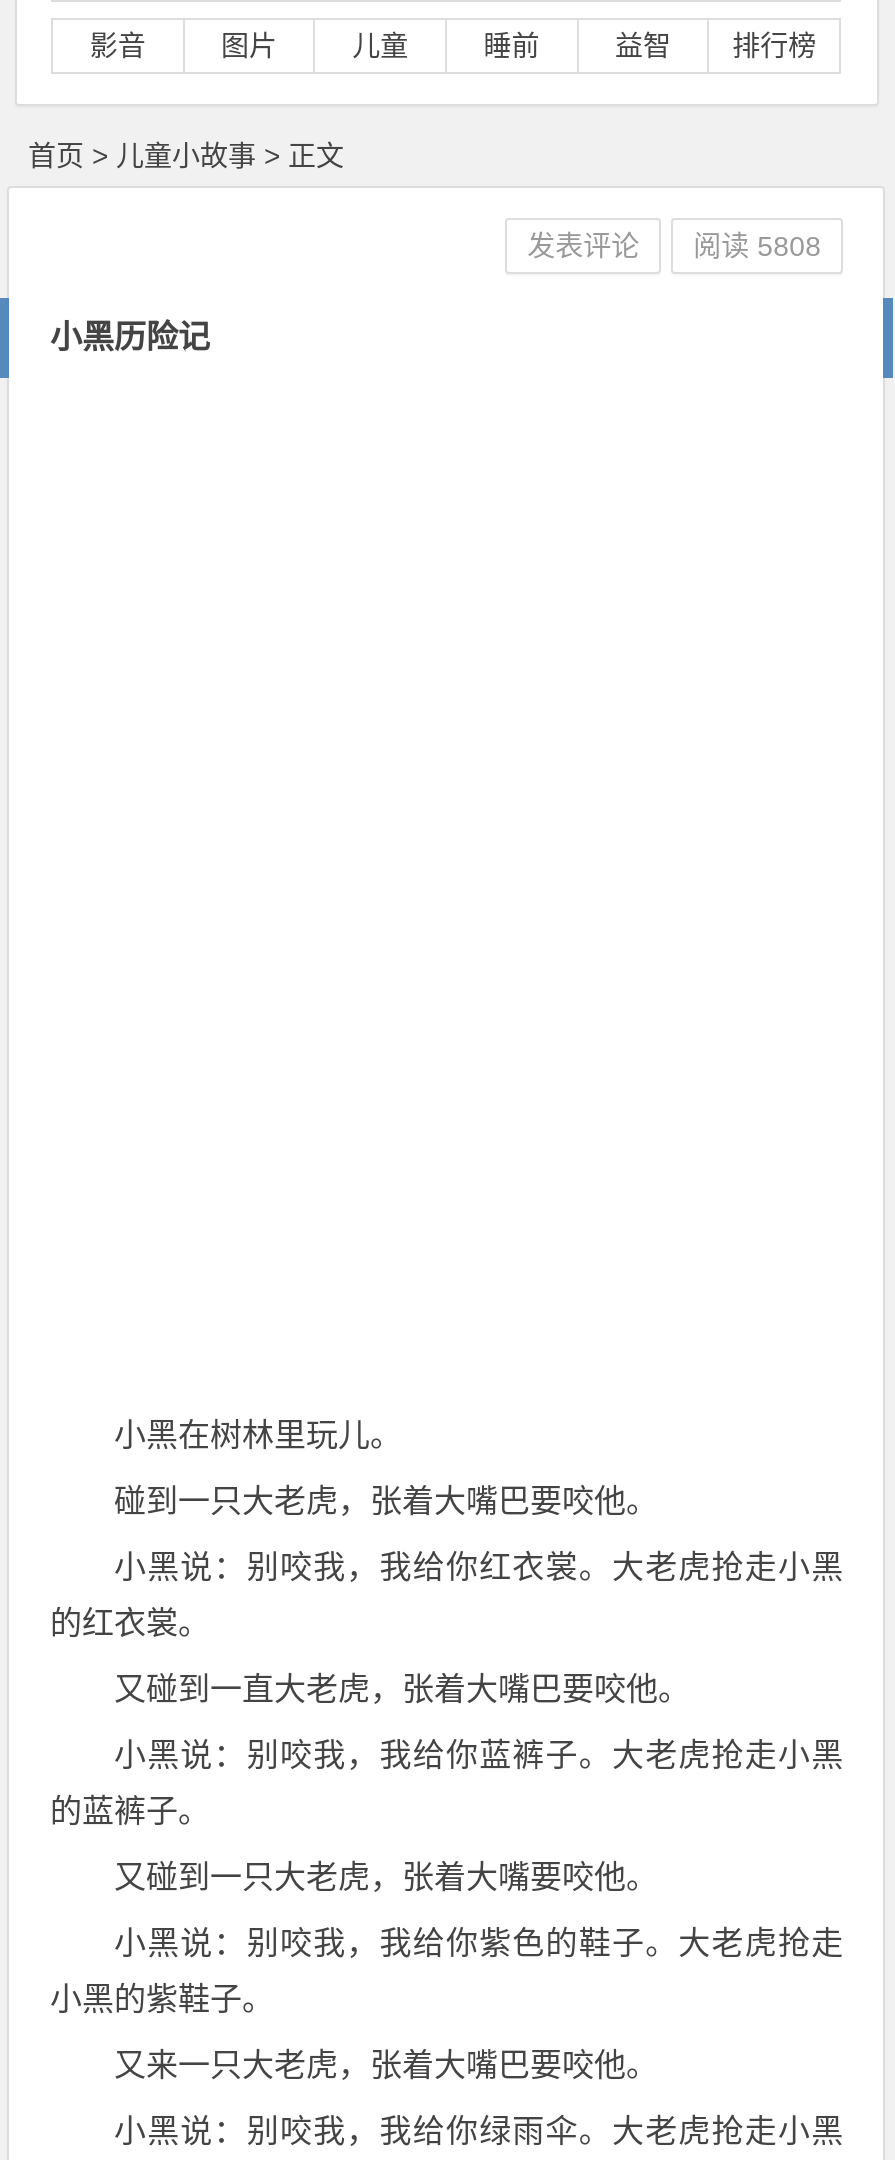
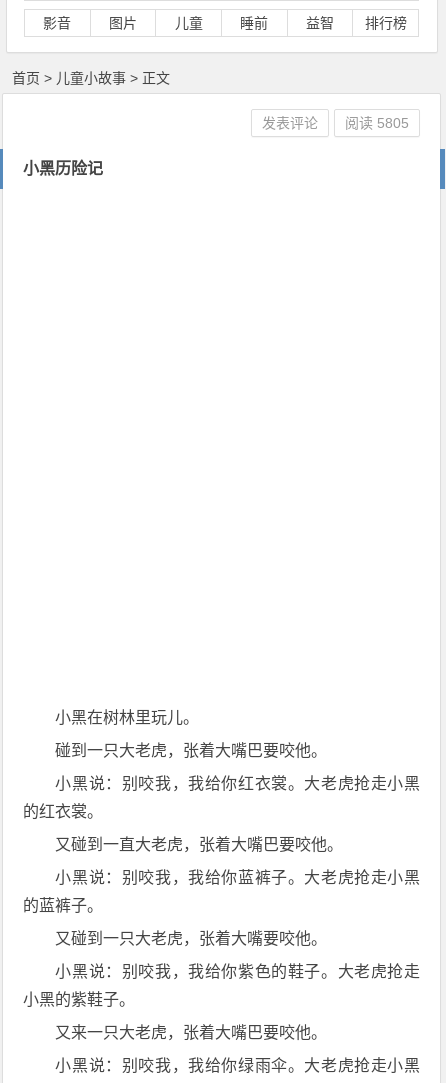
- 发表评论 阅读5808
+ 发表评论 阅读5805
